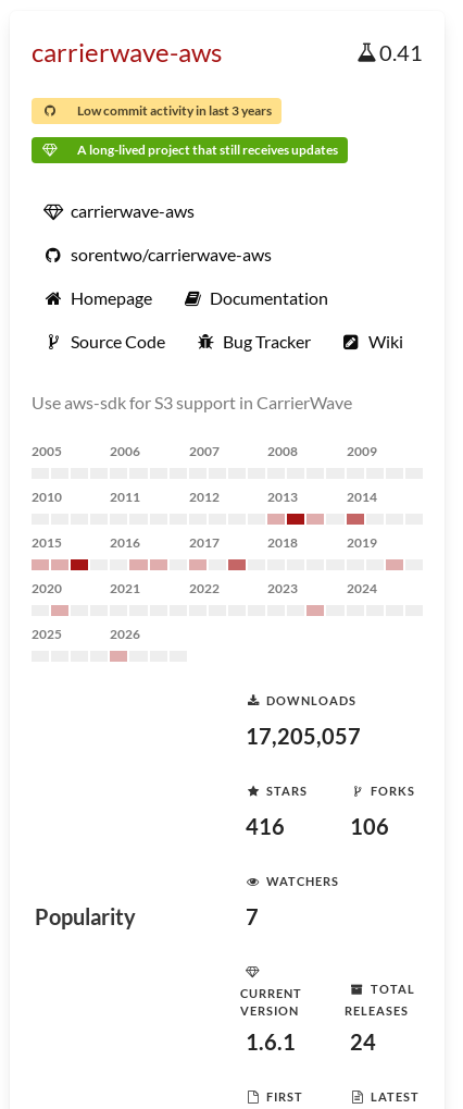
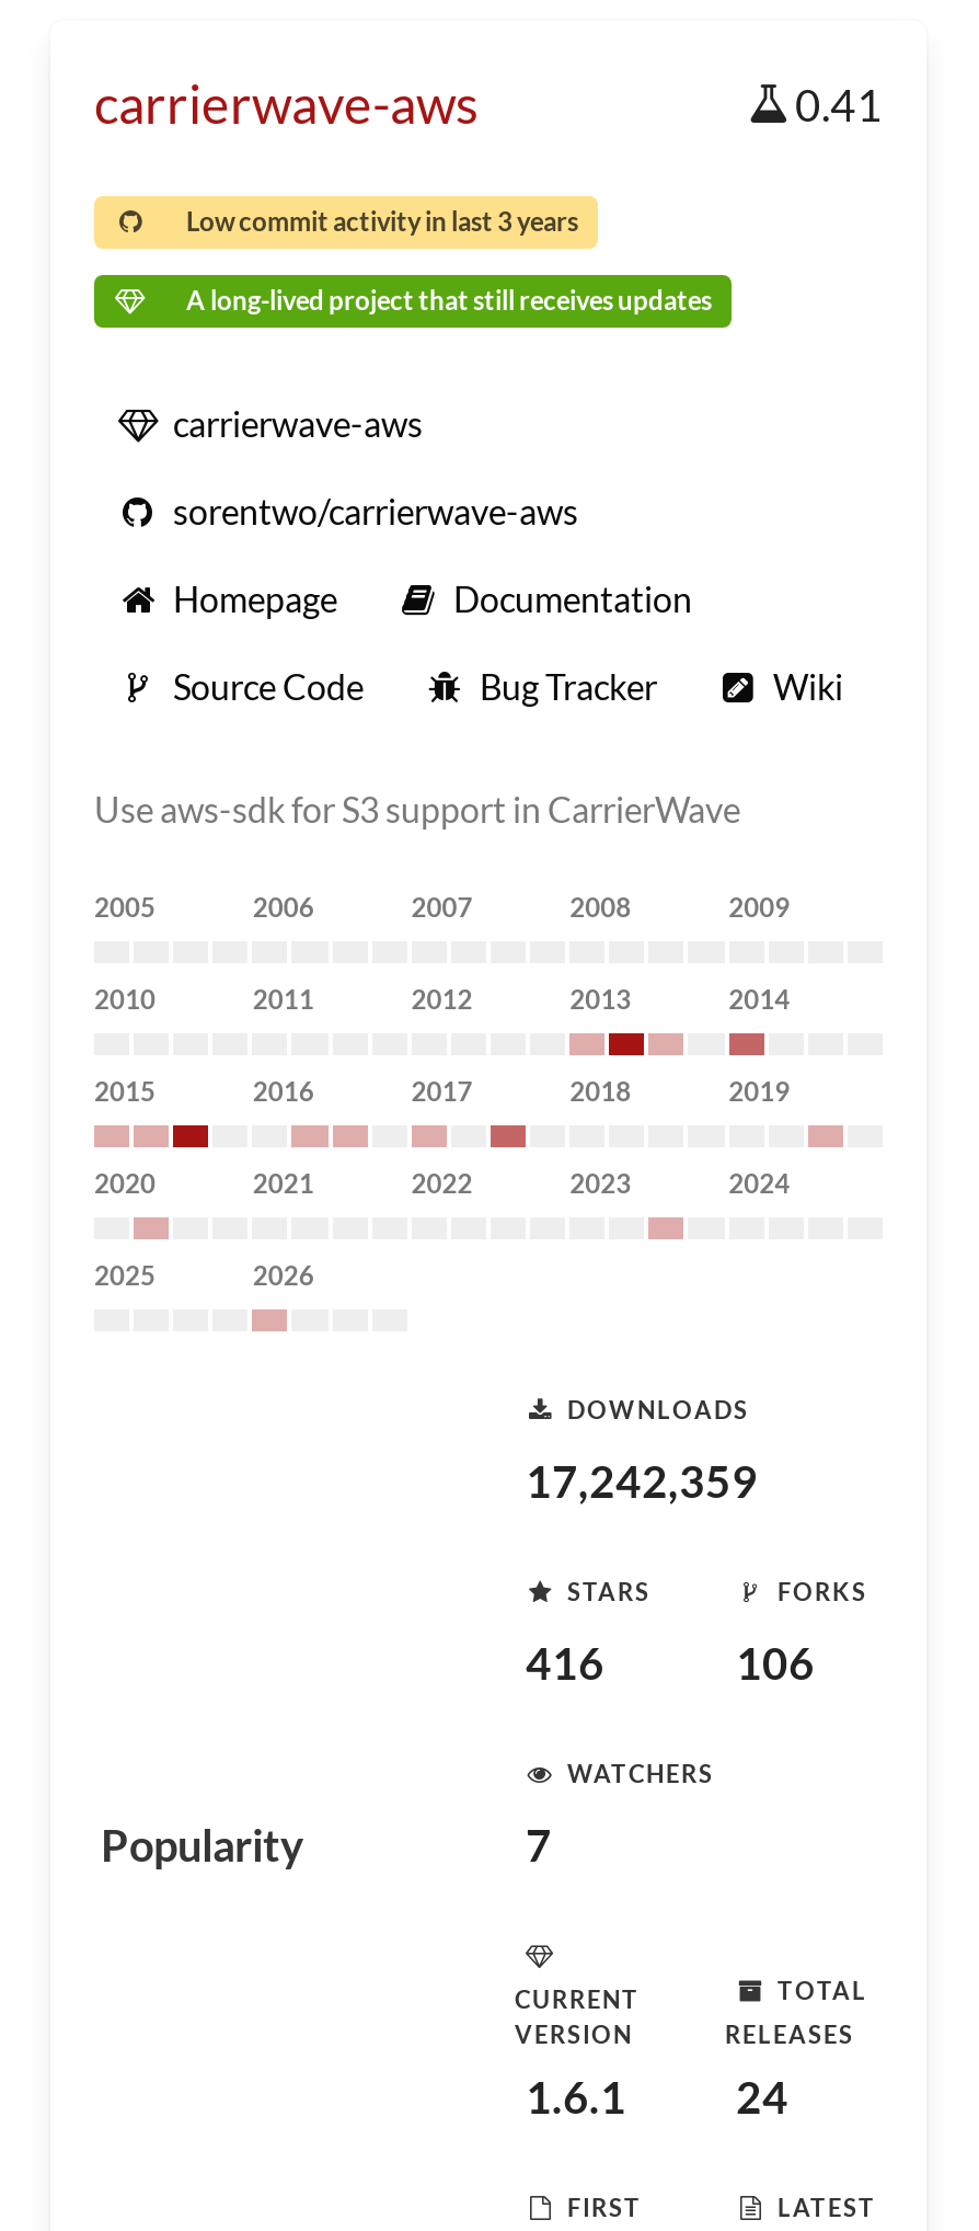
- 17,205,057
+ 17,242,359
